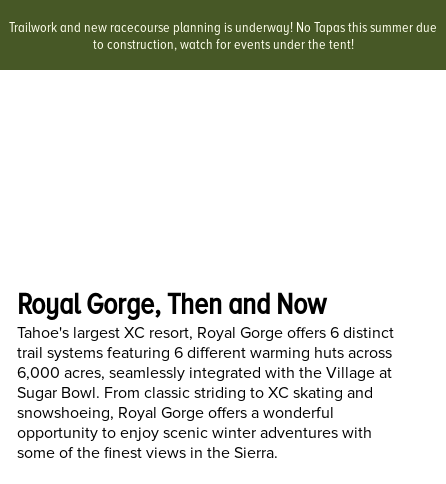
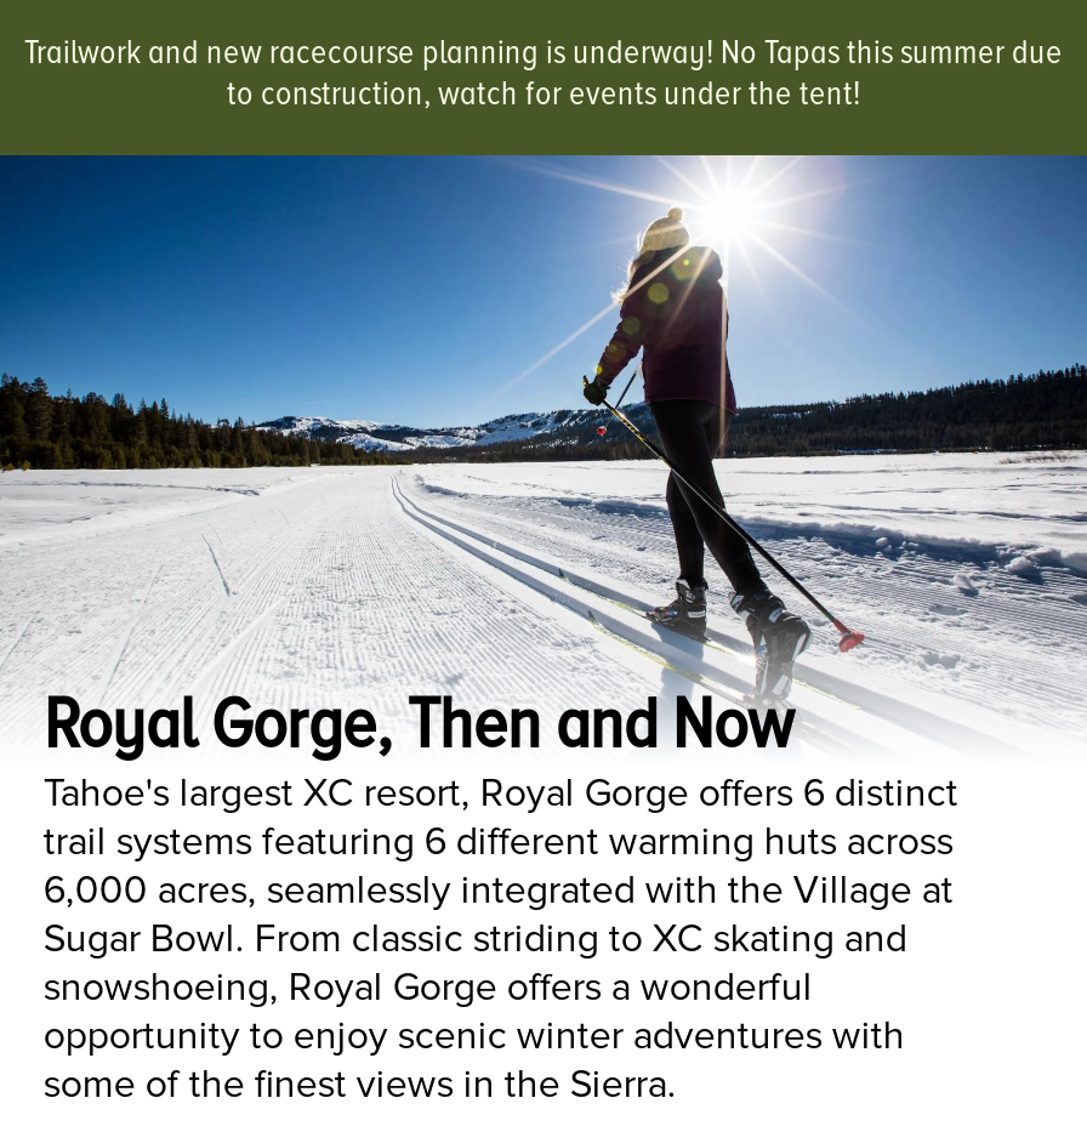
+ [image]
